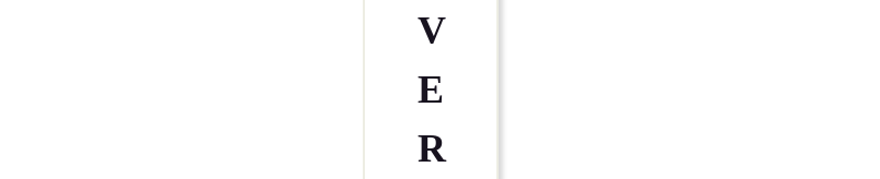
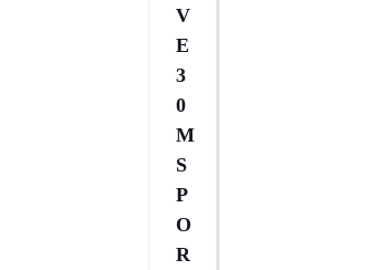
+ 3
+ 0
+ M
+ S
+ P
+ O
